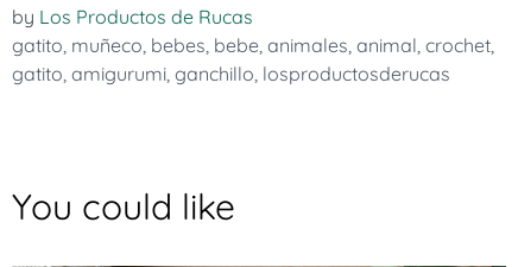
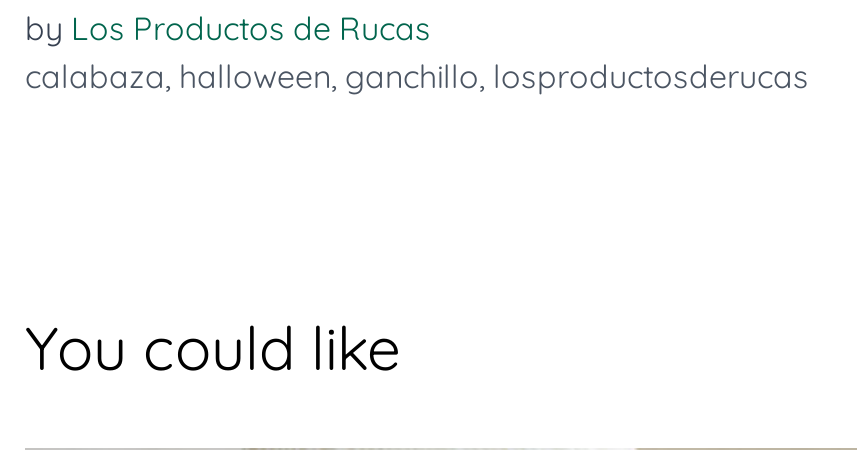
- gatito, muñeco, bebes, bebe, animales, animal, crochet,
- gatito, amigurumi, ganchillo, losproductosderucas
+ calabaza, halloween, ganchillo, losproductosderucas
